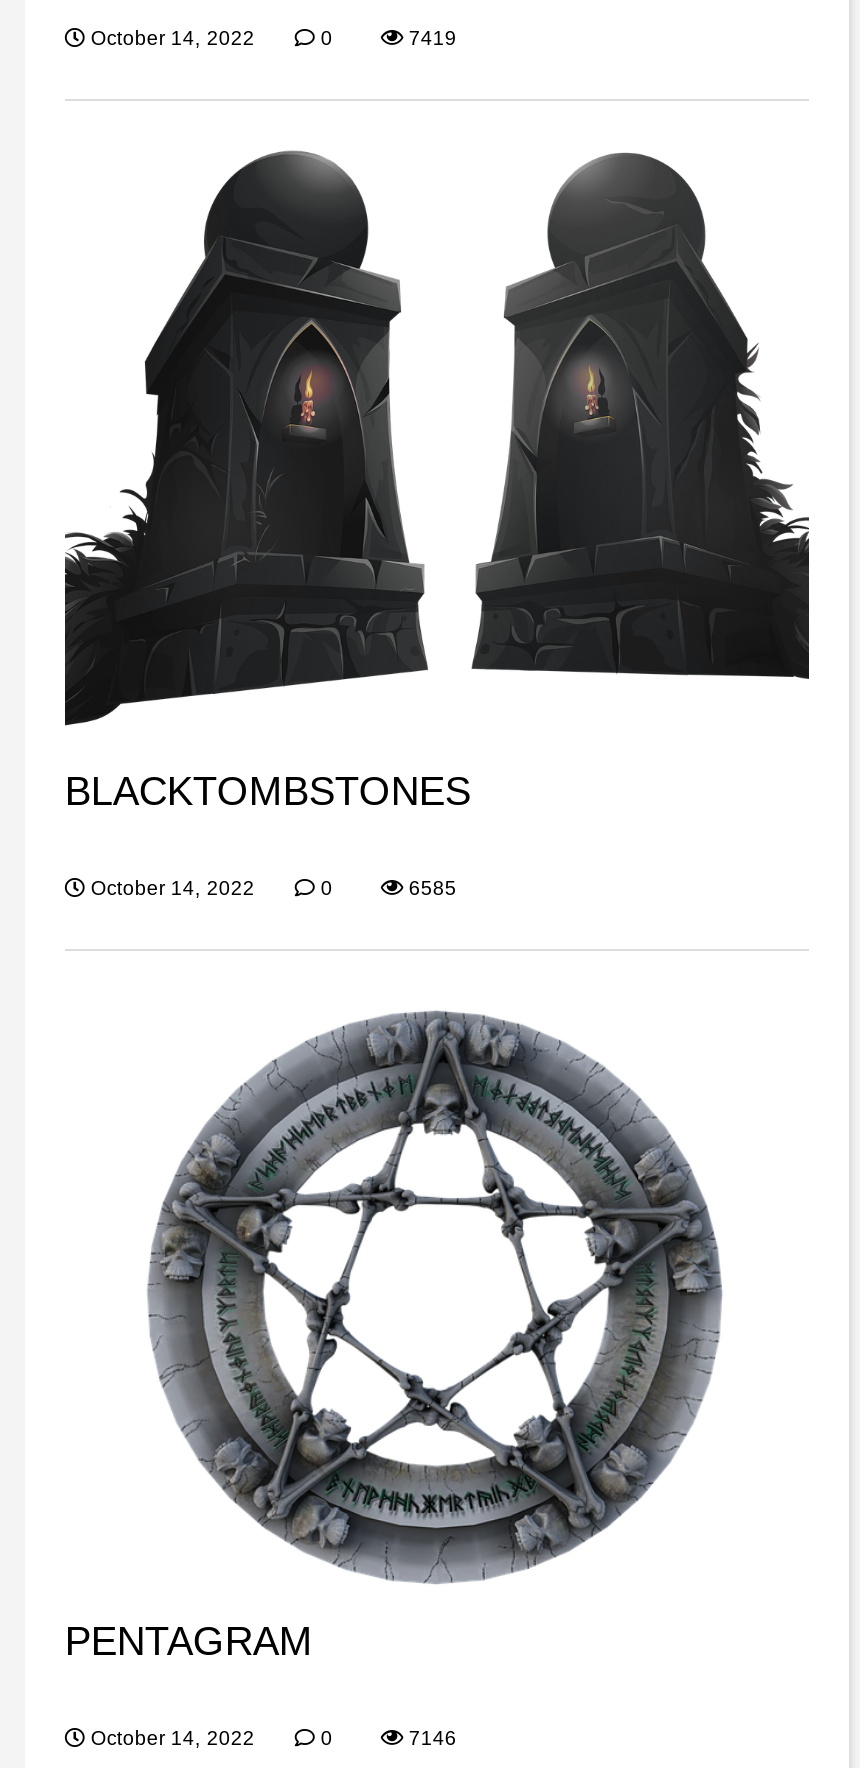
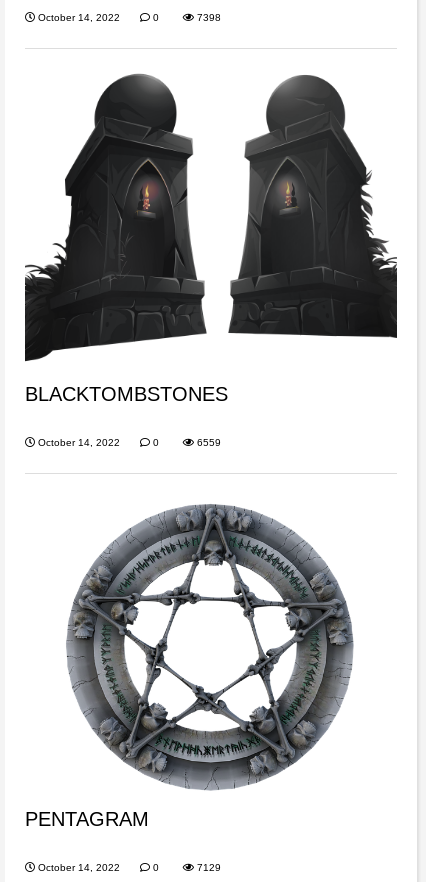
- 7419
+ 7398

- 6585
+ 6559

- 7146
+ 7129
